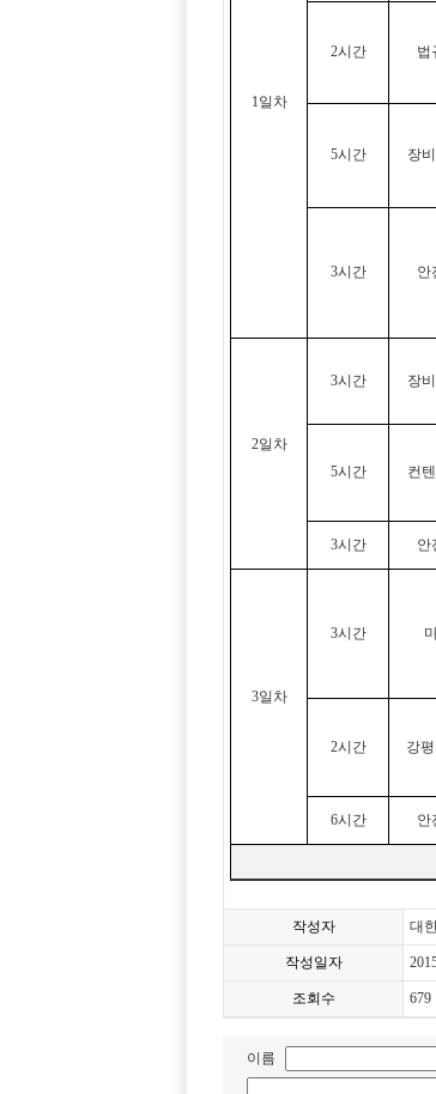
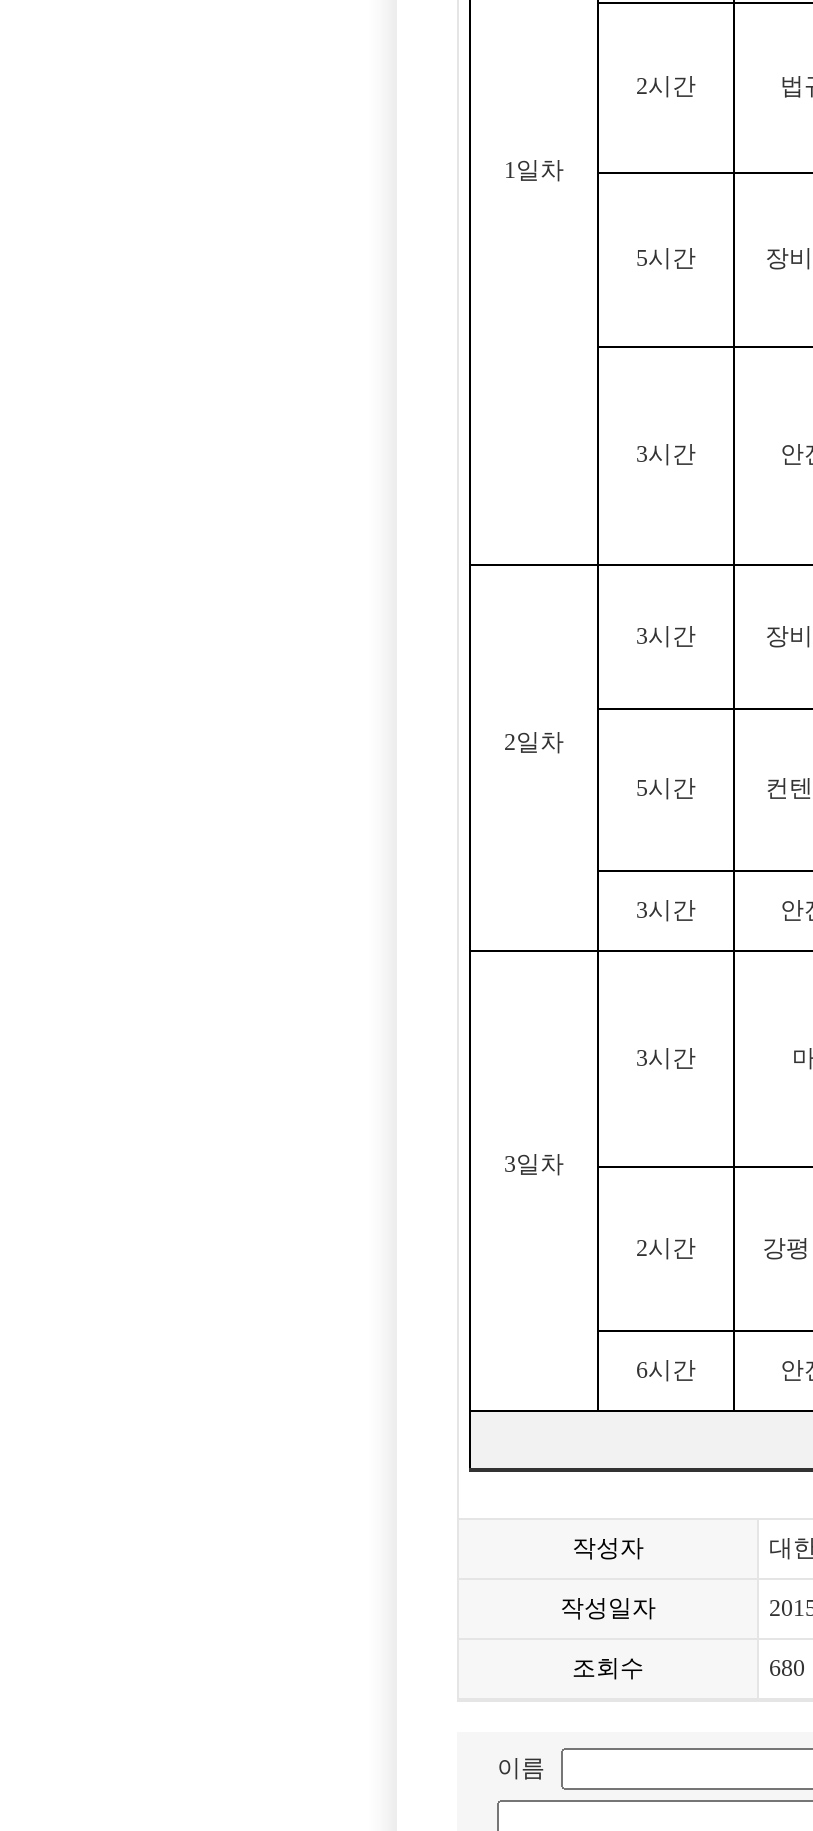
- 679
+ 680
